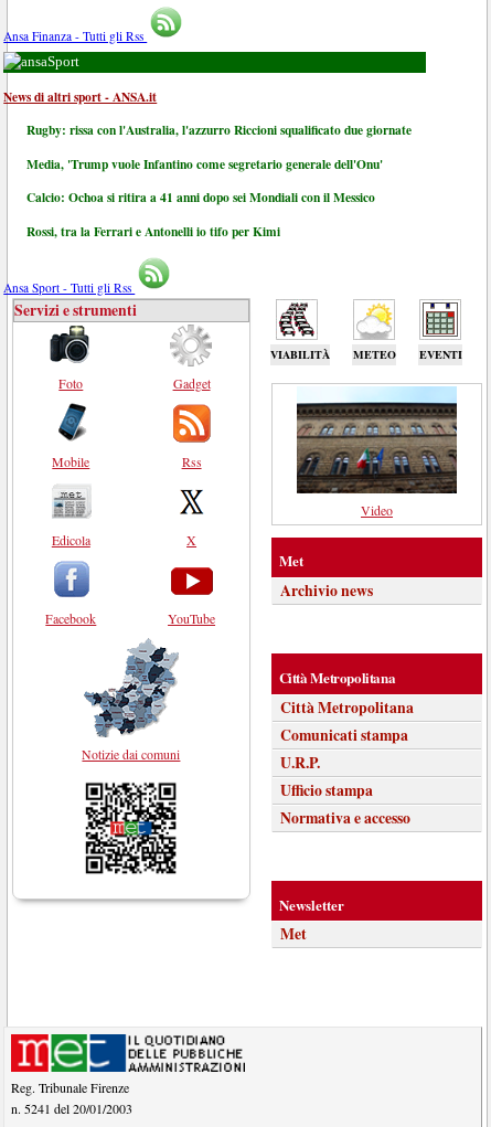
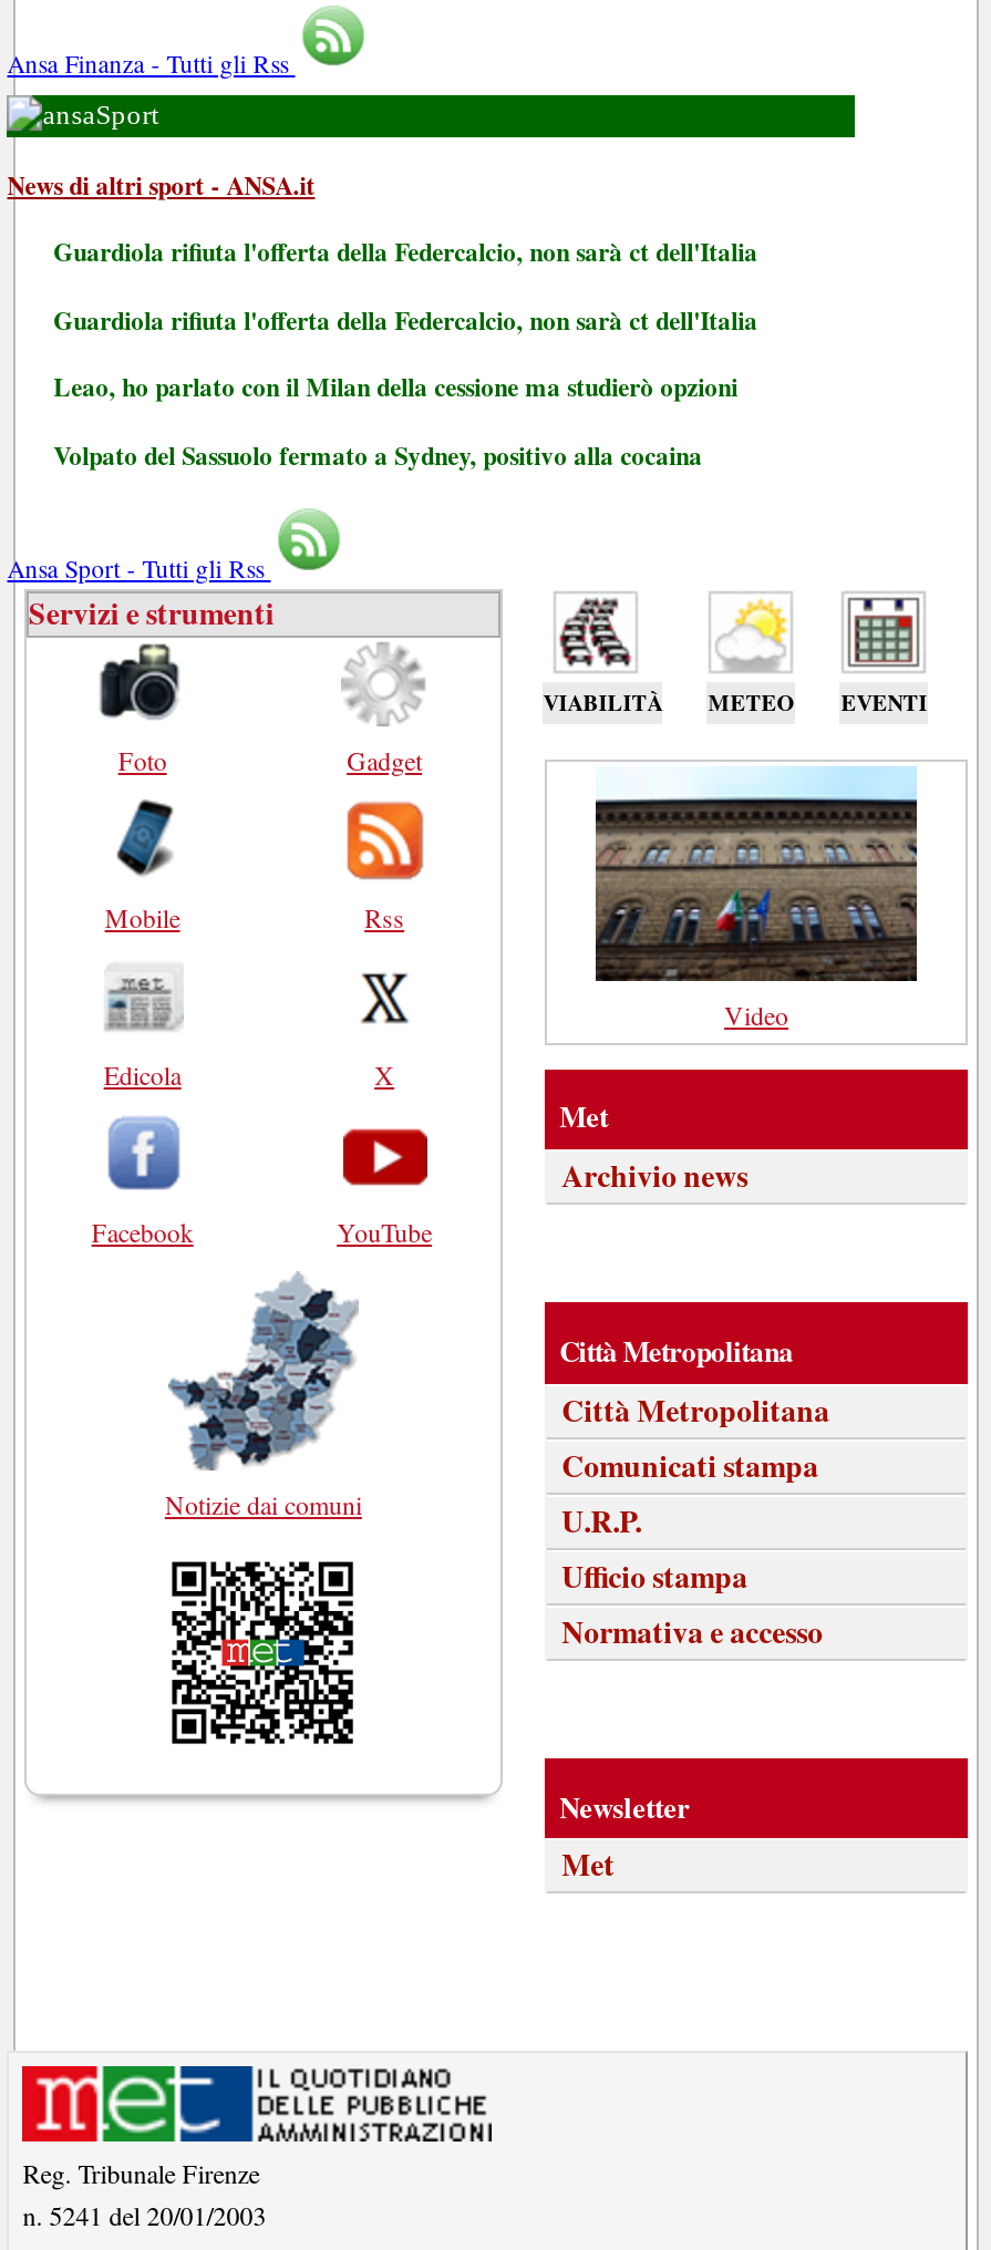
- Rugby: rissa con l'Australia, l'azzurro Riccioni squalificato due giornate
+ Guardiola rifiuta l'offerta della Federcalcio, non sarà ct dell'Italia

- Media, 'Trump vuole Infantino come segretario generale dell'Onu'
+ Guardiola rifiuta l'offerta della Federcalcio, non sarà ct dell'Italia

- Calcio: Ochoa si ritira a 41 anni dopo sei Mondiali con il Messico
+ Leao, ho parlato con il Milan della cessione ma studierò opzioni

- Rossi, tra la Ferrari e Antonelli io tifo per Kimi
+ Volpato del Sassuolo fermato a Sydney, positivo alla cocaina
